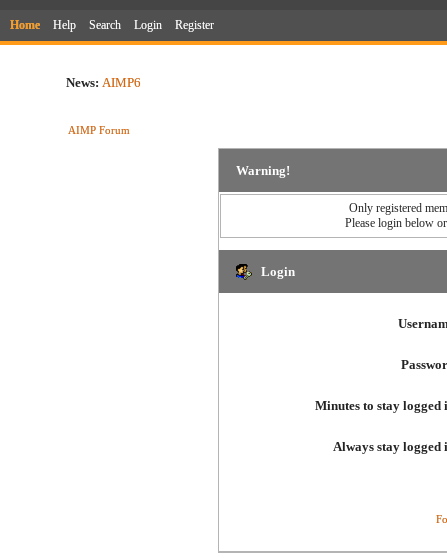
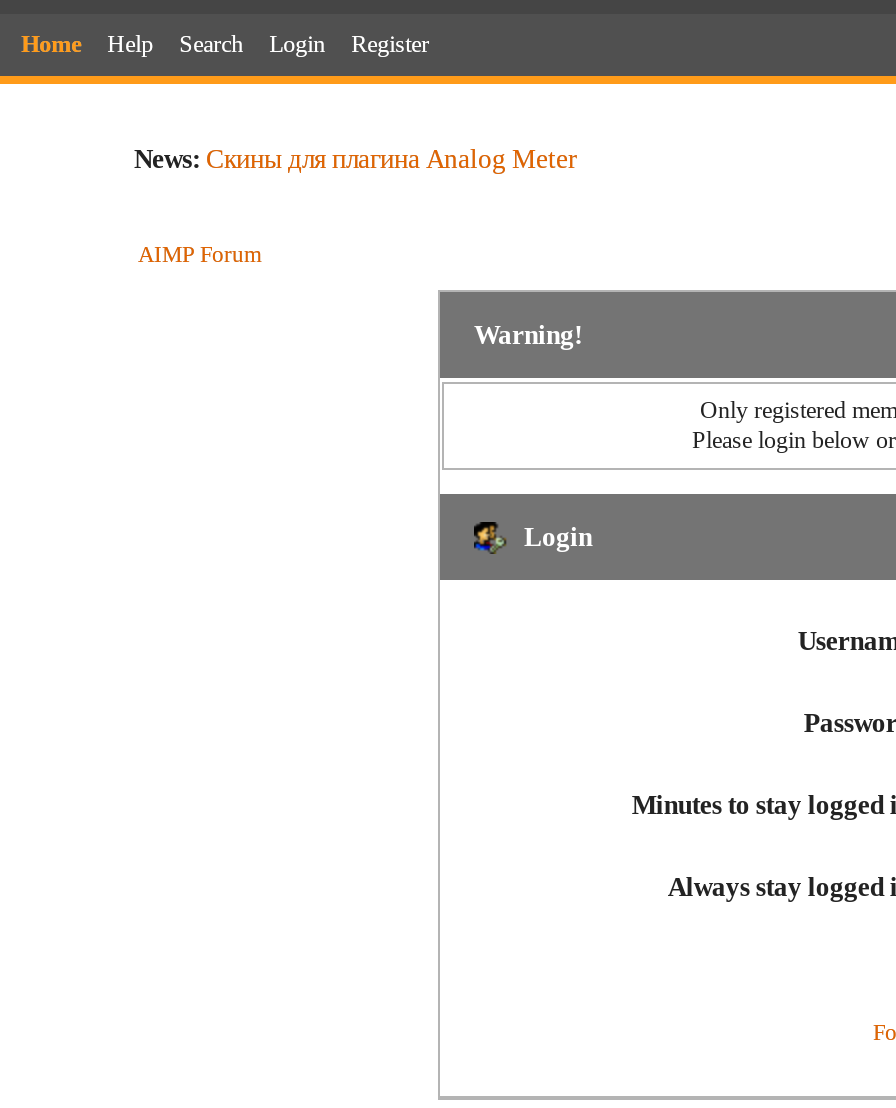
- News: AIMP6
+ News: Скины для плагина Analog Meter
